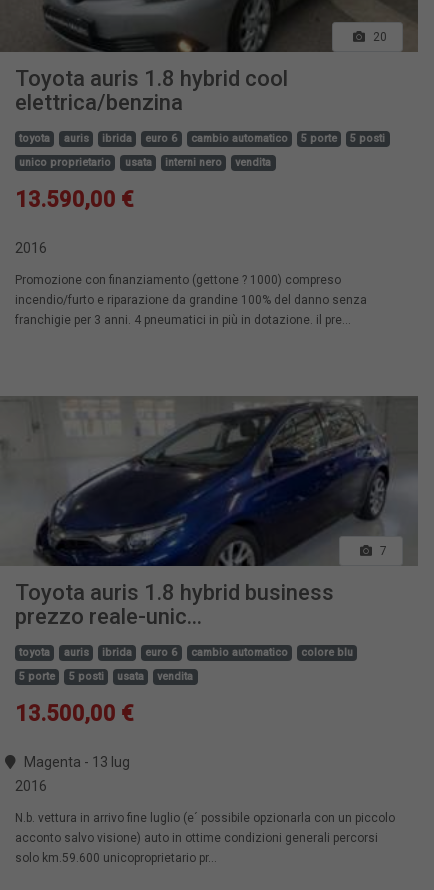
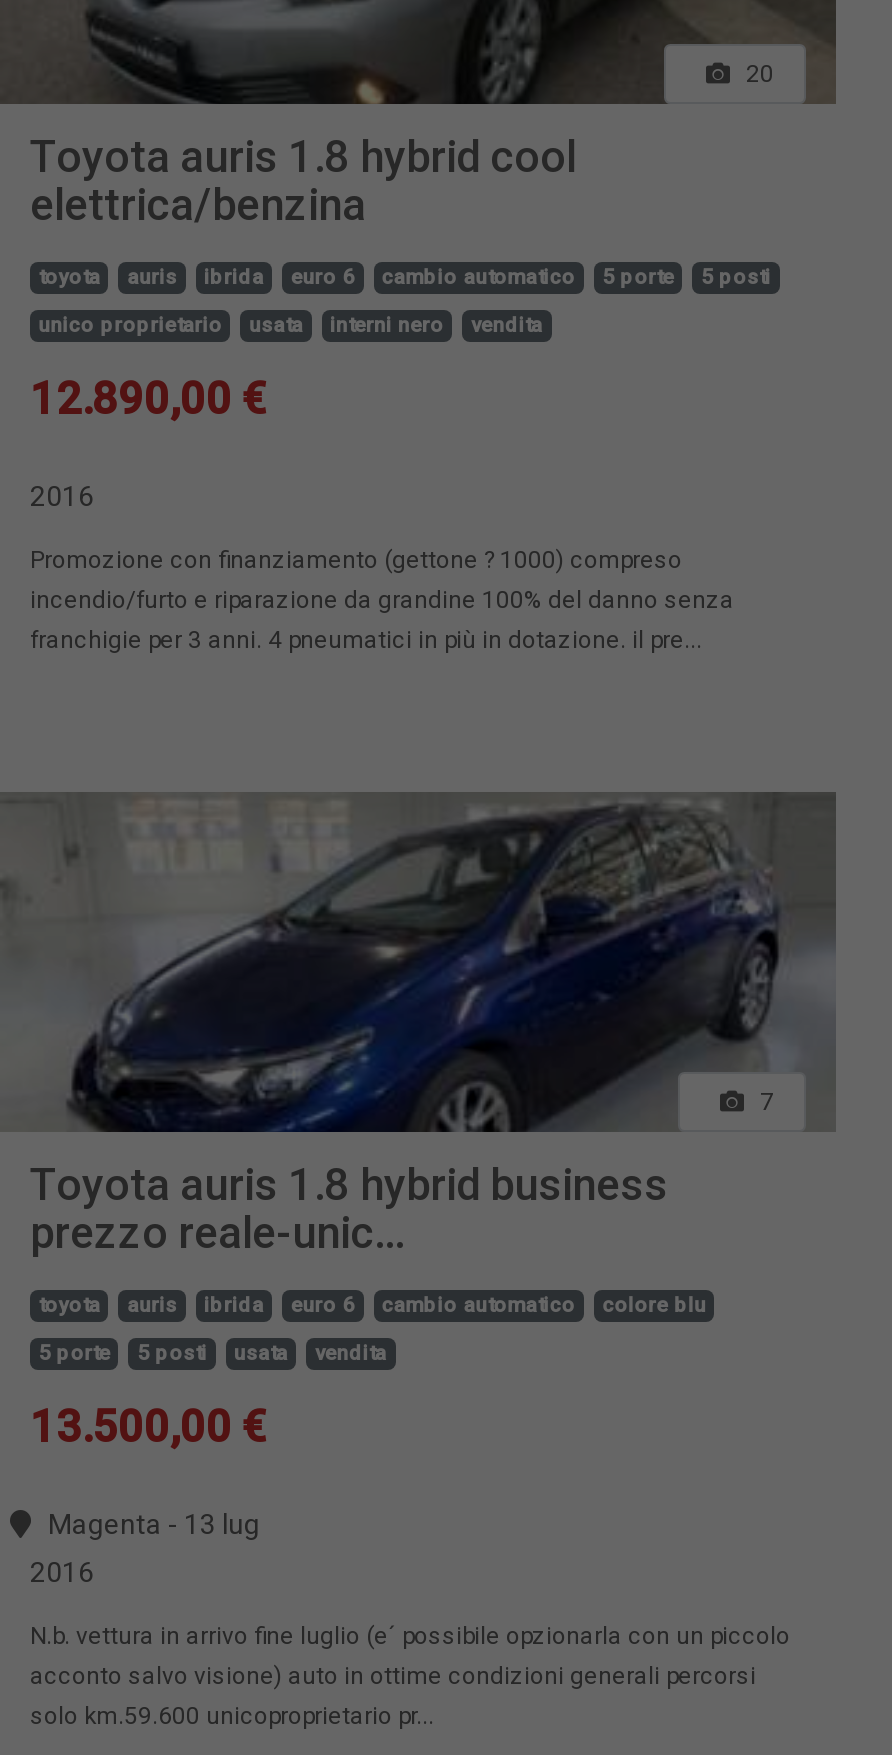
- 13.590,00 €
+ 12.890,00 €
